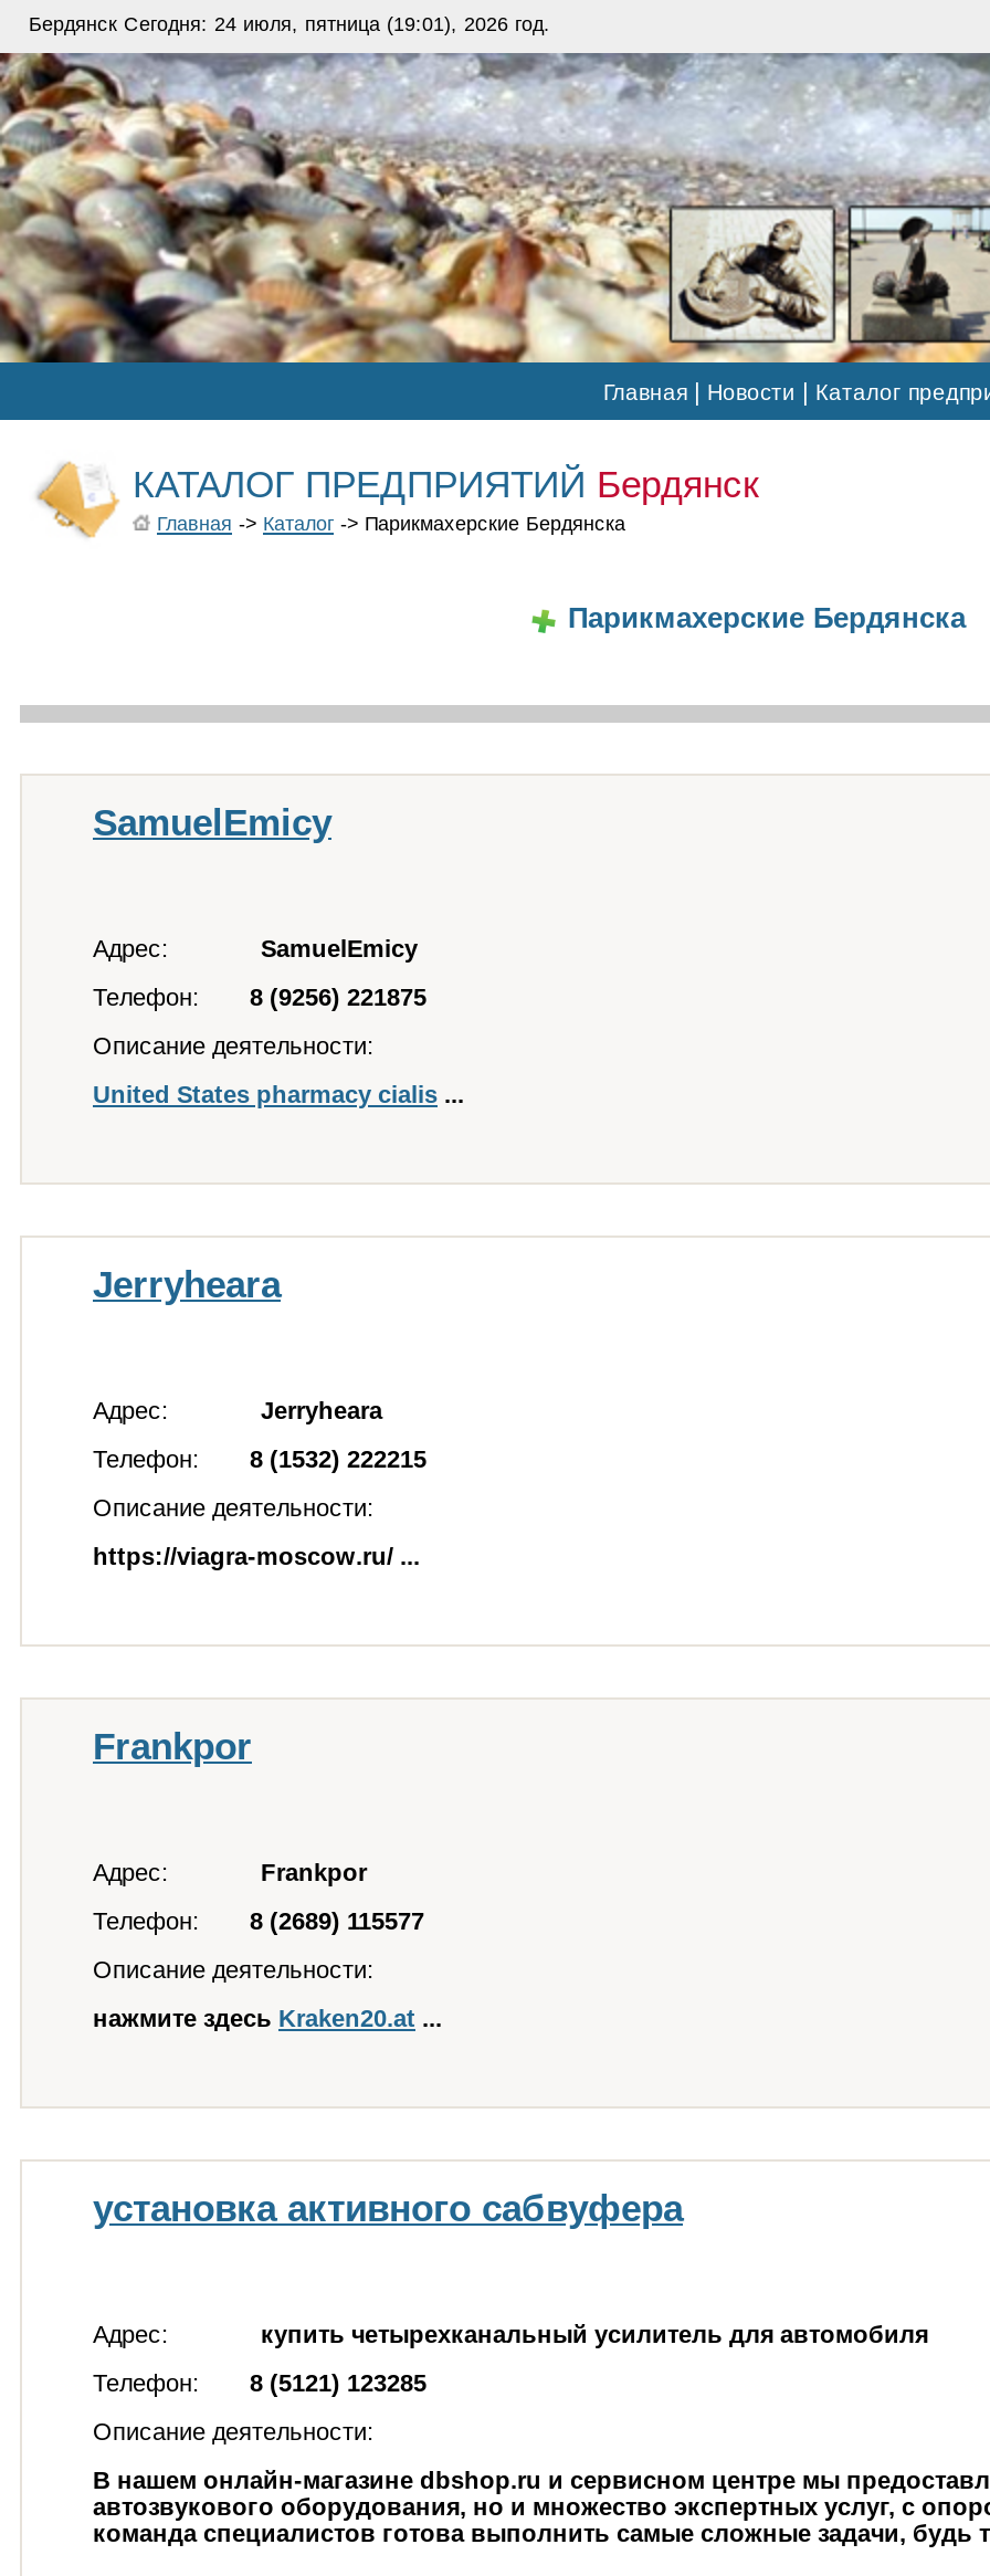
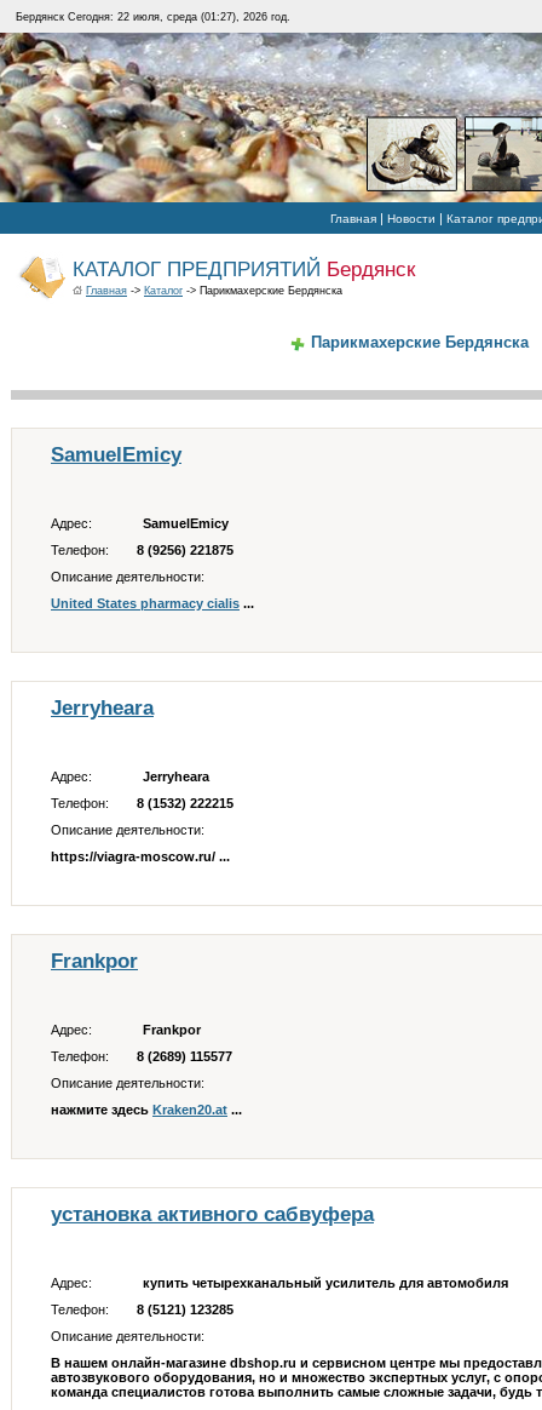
- Бердянск Сегодня: 24 июля, пятница (19:01), 2026 год.
+ Бердянск Сегодня: 22 июля, среда (01:27), 2026 год.
